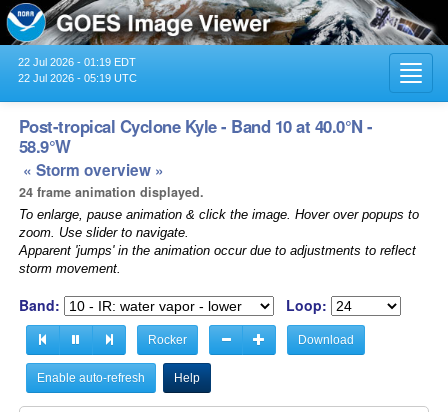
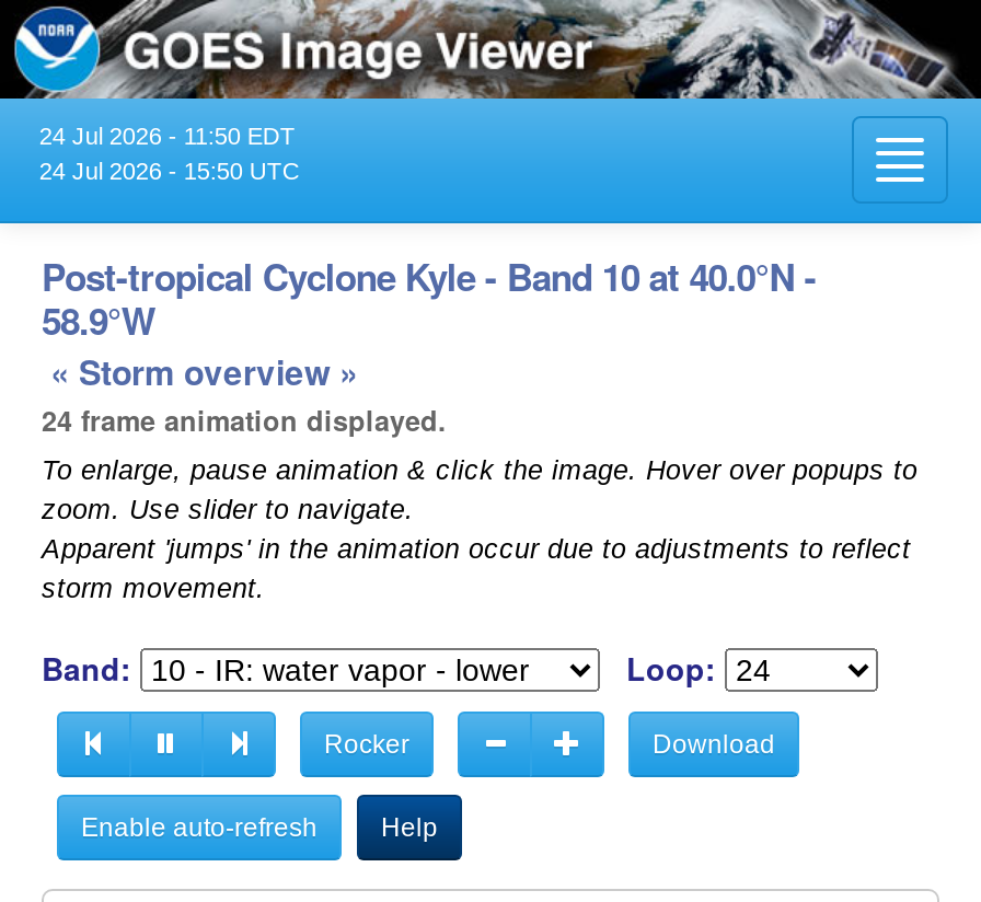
- 22 Jul 2026 - 01:19 EDT
+ 24 Jul 2026 - 11:50 EDT

- 22 Jul 2026 - 05:19 UTC
+ 24 Jul 2026 - 15:50 UTC
